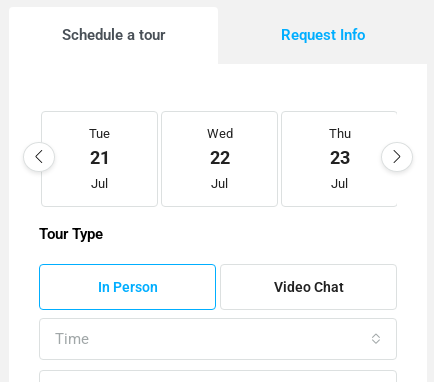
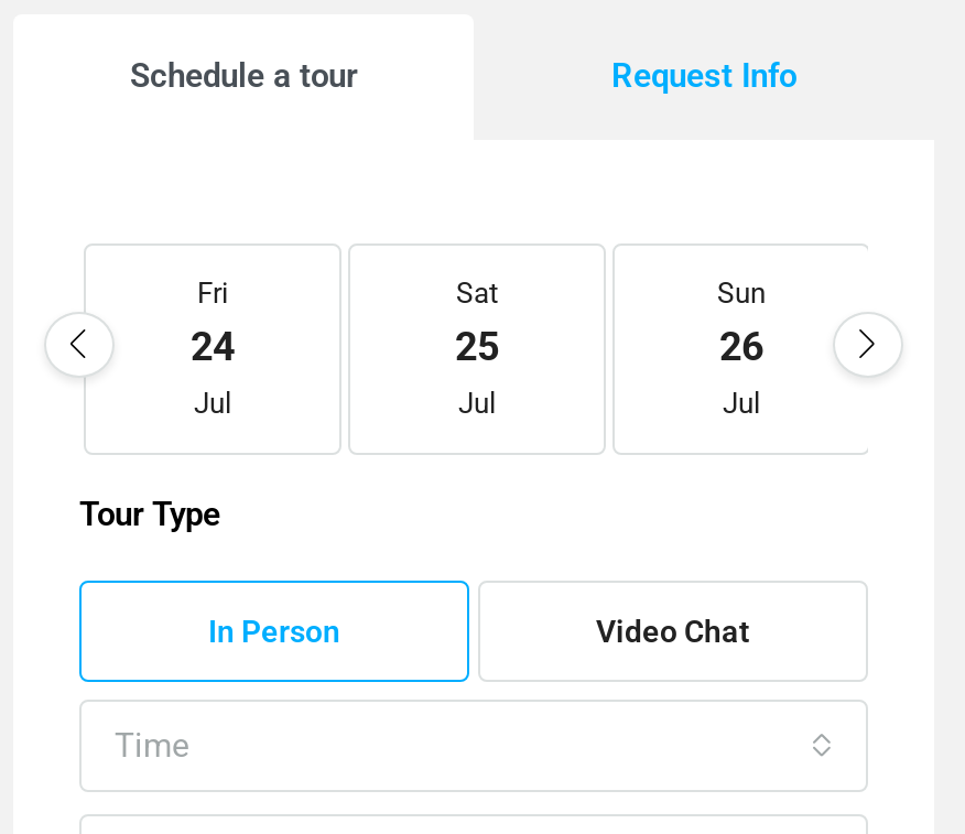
- Tue
- 21
+ Fri
+ 24

- Wed
- 22
+ Sat
+ 25

- Thu
- 23
+ Sun
+ 26
